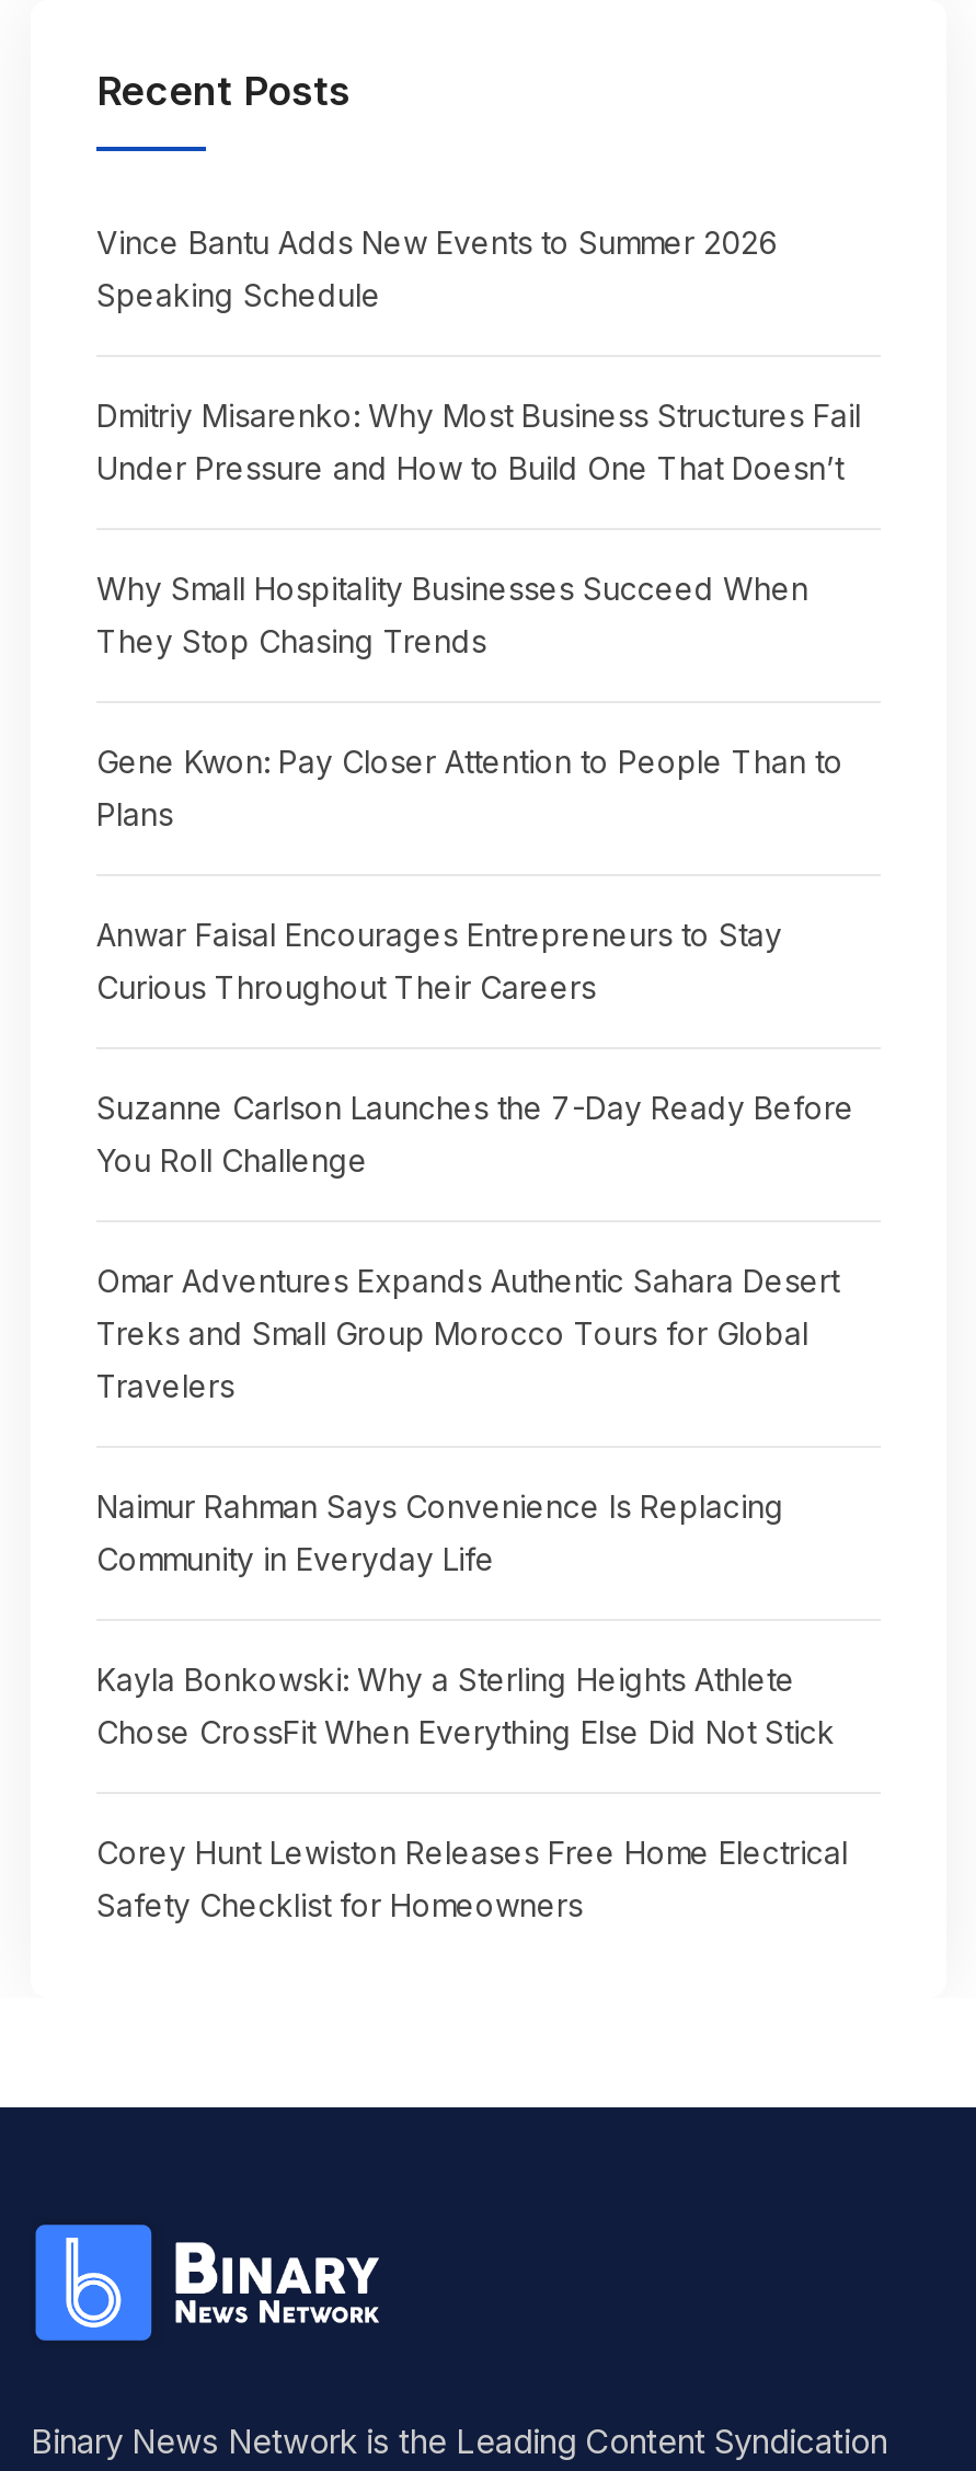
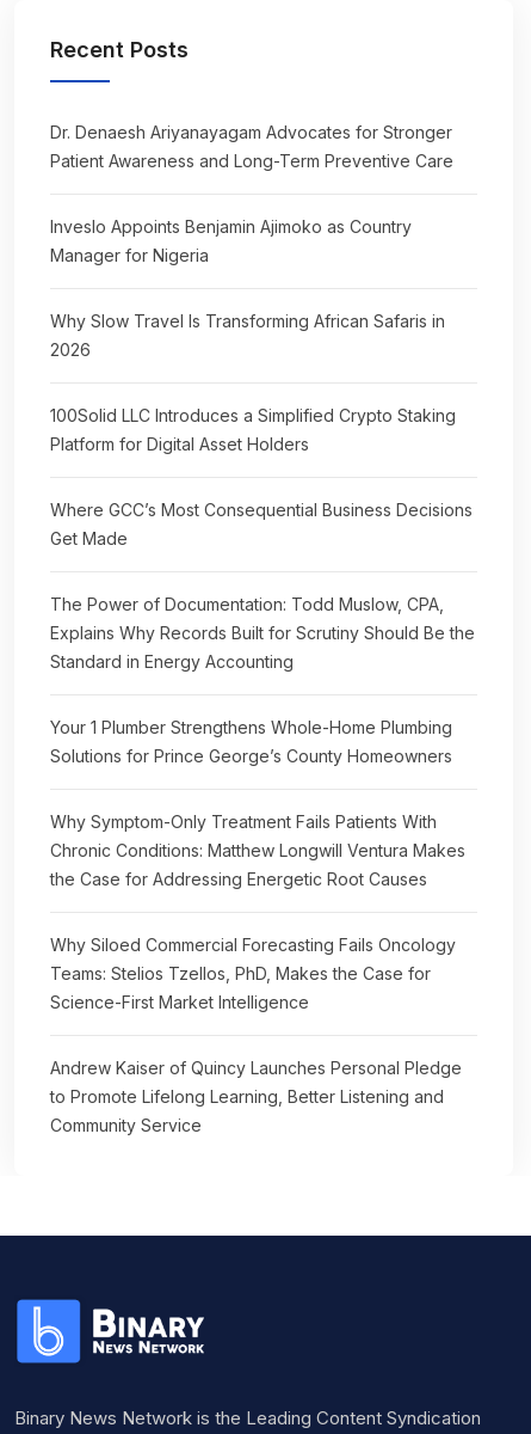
- Vince Bantu Adds New Events to Summer 2026
- Speaking Schedule
+ Dr. Denaesh Ariyanayagam Advocates for Stronger
+ Patient Awareness and Long-Term Preventive Care

- Dmitriy Misarenko: Why Most Business Structures Fail
- Under Pressure and How to Build One That Doesn’t
+ Inveslo Appoints Benjamin Ajimoko as Country
+ Manager for Nigeria

- Why Small Hospitality Businesses Succeed When
- They Stop Chasing Trends
+ Why Slow Travel Is Transforming African Safaris in
+ 2026

- Gene Kwon: Pay Closer Attention to People Than to
- Plans
+ 100Solid LLC Introduces a Simplified Crypto Staking
+ Platform for Digital Asset Holders

- Anwar Faisal Encourages Entrepreneurs to Stay
- Curious Throughout Their Careers
+ Where GCC’s Most Consequential Business Decisions
+ Get Made

- Suzanne Carlson Launches the 7-Day Ready Before
- You Roll Challenge
+ The Power of Documentation: Todd Muslow, CPA,
+ Explains Why Records Built for Scrutiny Should Be the
+ Standard in Energy Accounting

- Omar Adventures Expands Authentic Sahara Desert
- Treks and Small Group Morocco Tours for Global
- Travelers
+ Your 1 Plumber Strengthens Whole-Home Plumbing
+ Solutions for Prince George’s County Homeowners

- Naimur Rahman Says Convenience Is Replacing
- Community in Everyday Life
+ Why Symptom-Only Treatment Fails Patients With
+ Chronic Conditions: Matthew Longwill Ventura Makes
+ the Case for Addressing Energetic Root Causes

- Kayla Bonkowski: Why a Sterling Heights Athlete
- Chose CrossFit When Everything Else Did Not Stick
+ Why Siloed Commercial Forecasting Fails Oncology
+ Teams: Stelios Tzellos, PhD, Makes the Case for
+ Science-First Market Intelligence

- Corey Hunt Lewiston Releases Free Home Electrical
- Safety Checklist for Homeowners
+ Andrew Kaiser of Quincy Launches Personal Pledge
+ to Promote Lifelong Learning, Better Listening and
+ Community Service
